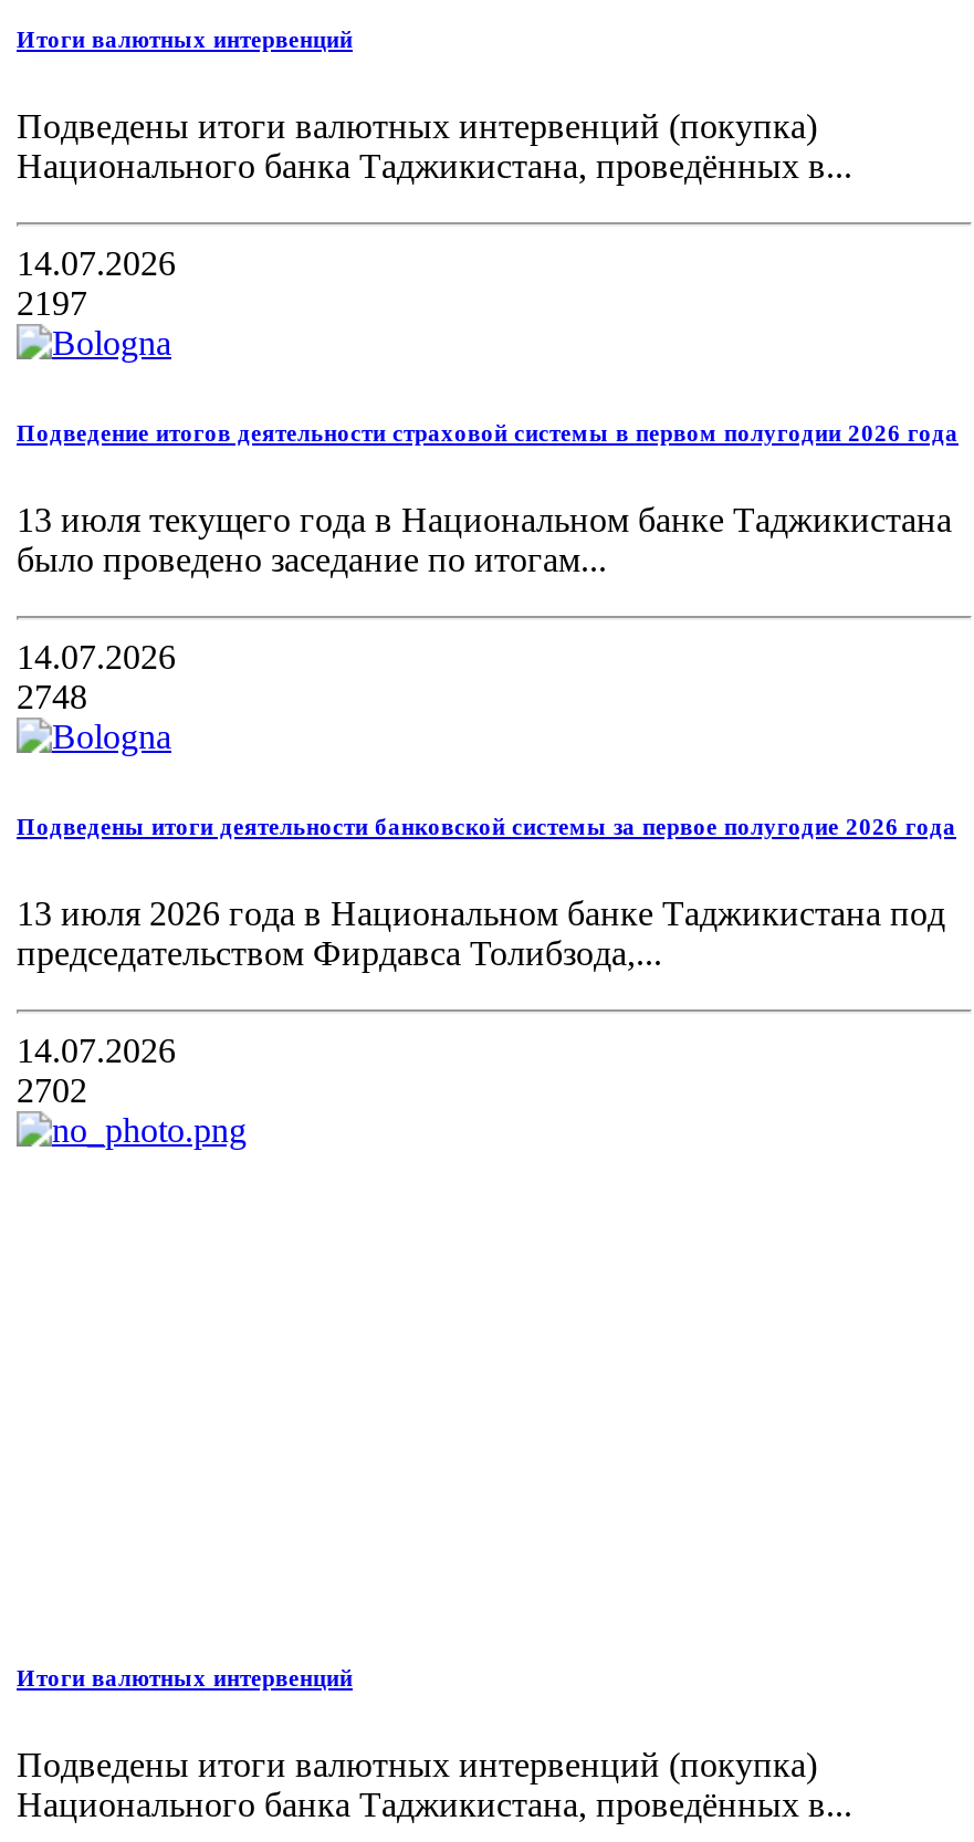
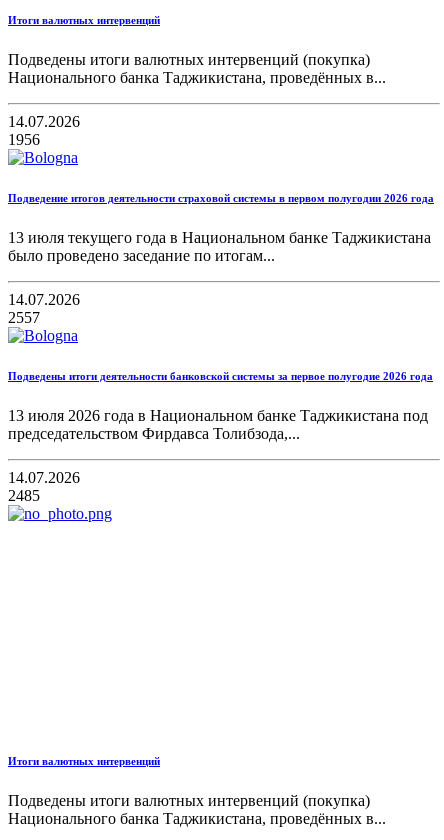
- 2197
+ 1956

- 2748
+ 2557

- 2702
+ 2485
